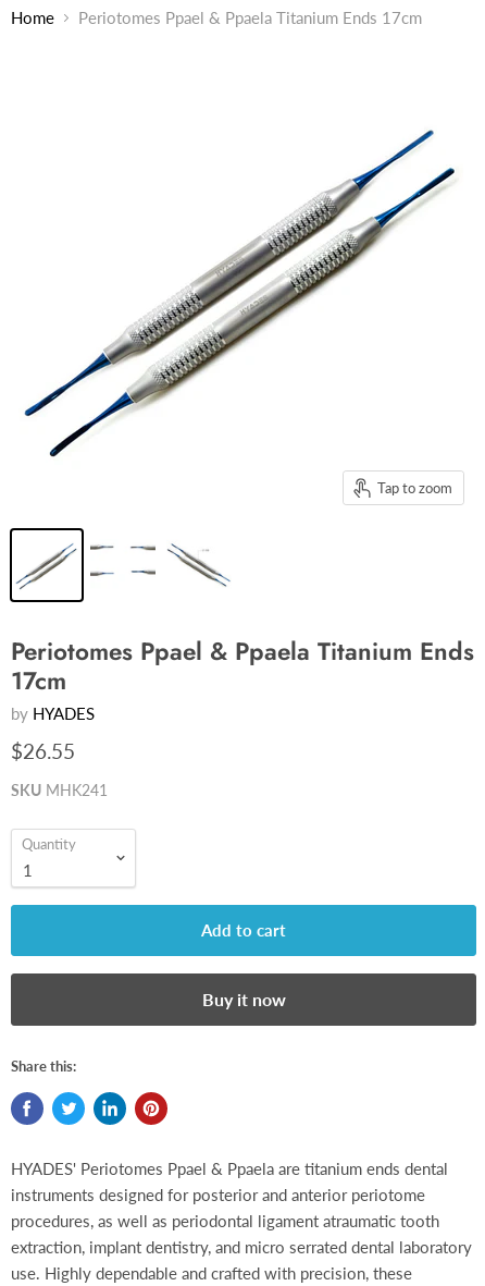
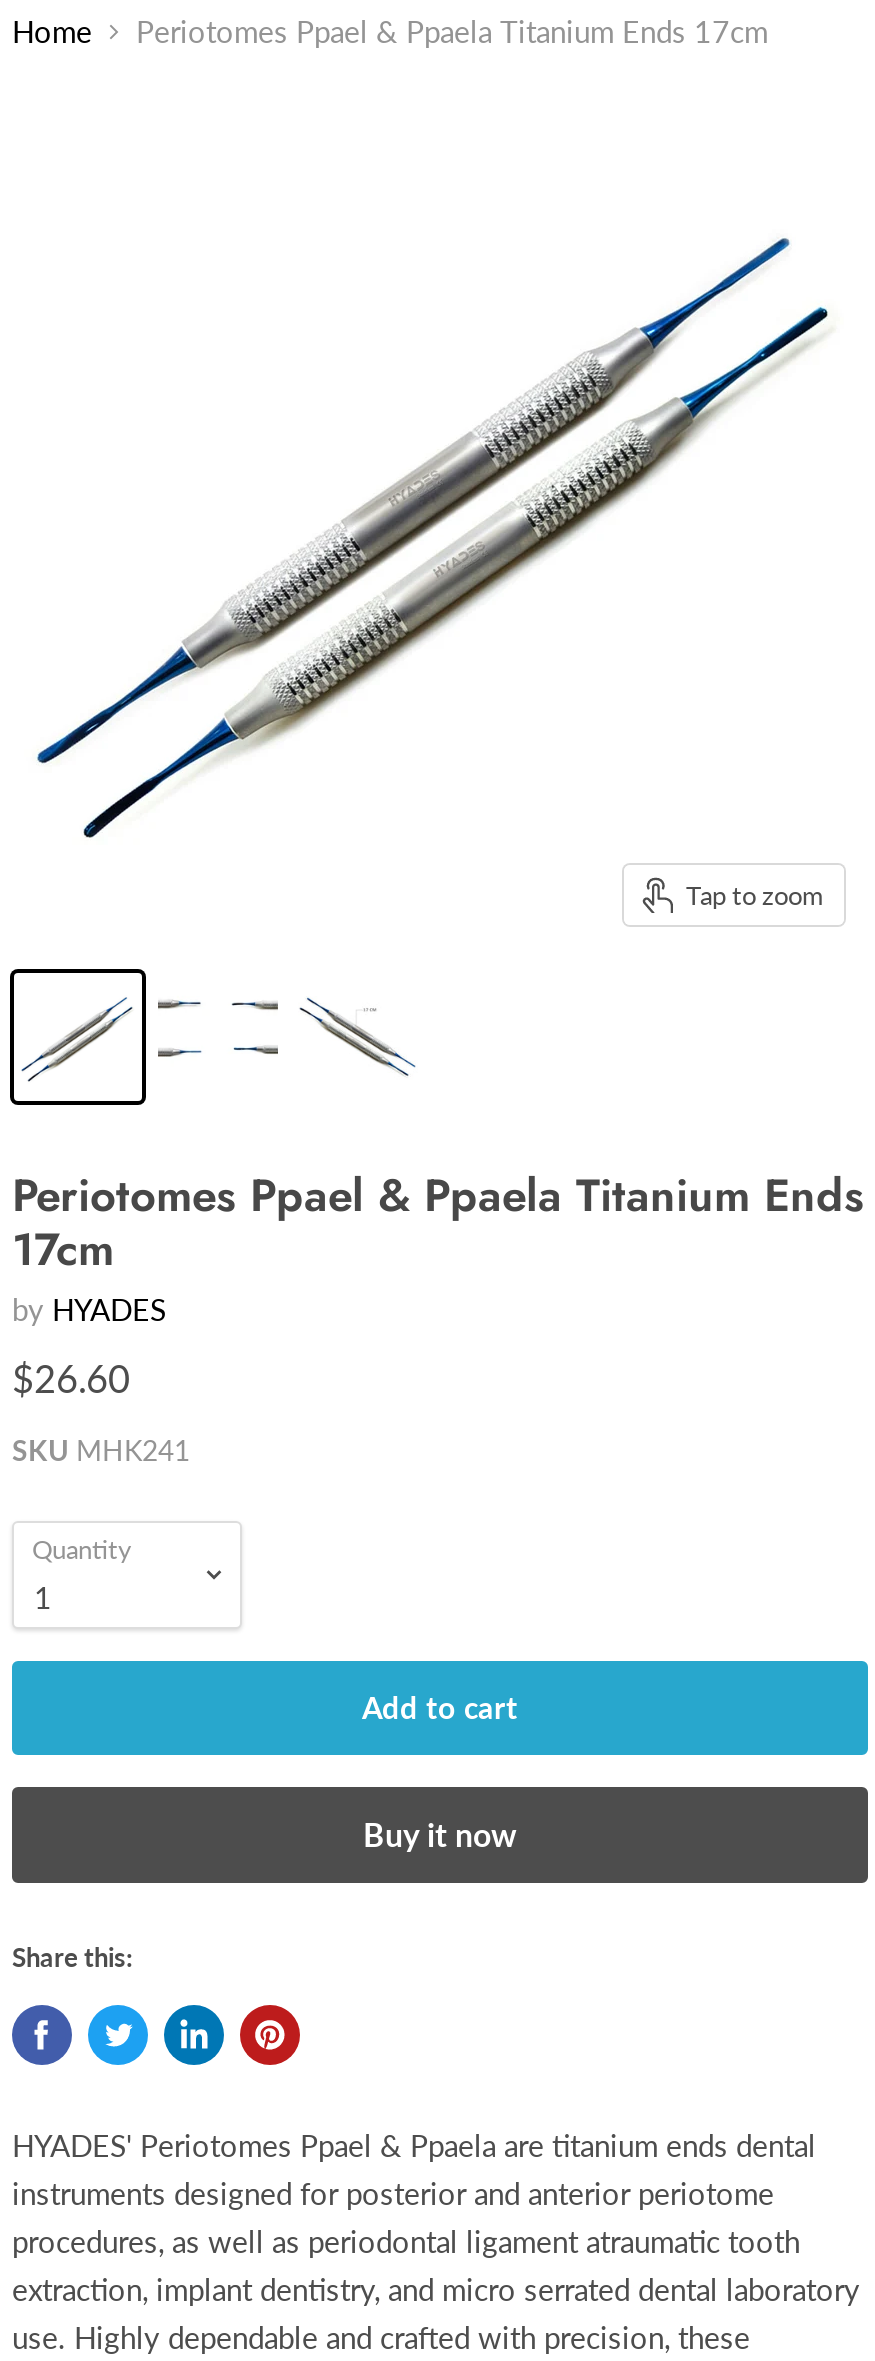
- $26.55
+ $26.60
